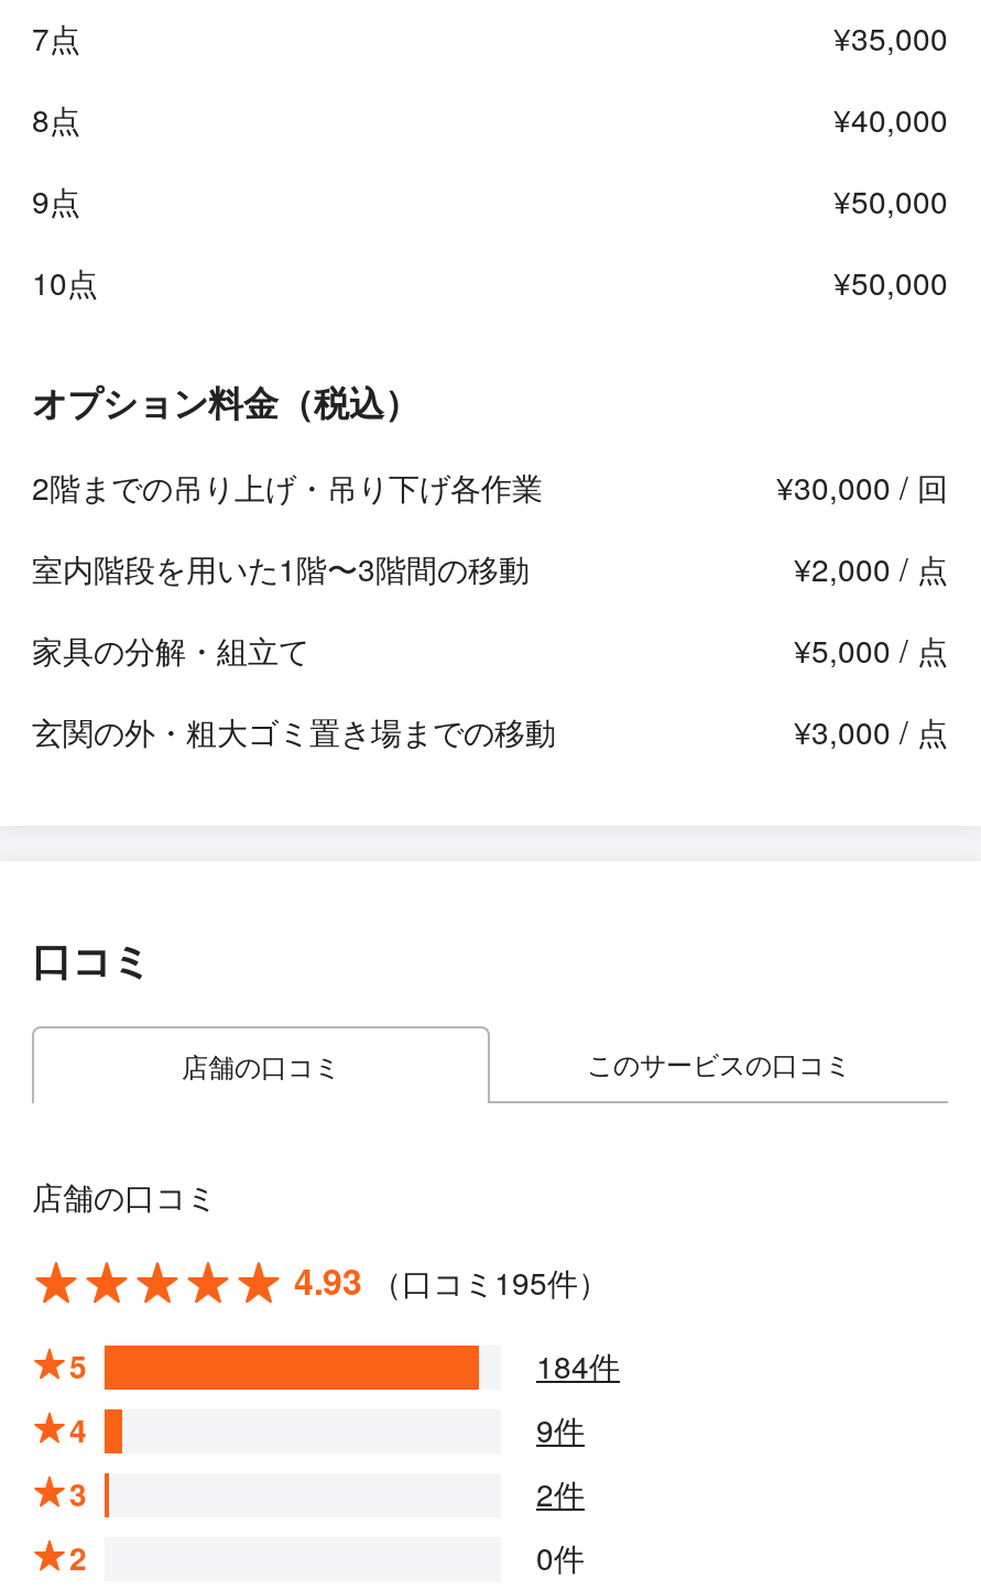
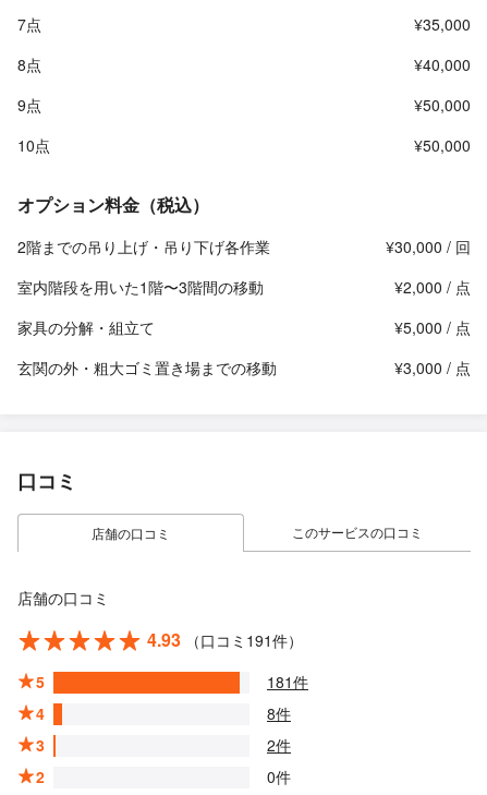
- 4.93 （口コミ195件）
+ 4.93 （口コミ191件）

- 184件
+ 181件

- 9件
+ 8件
